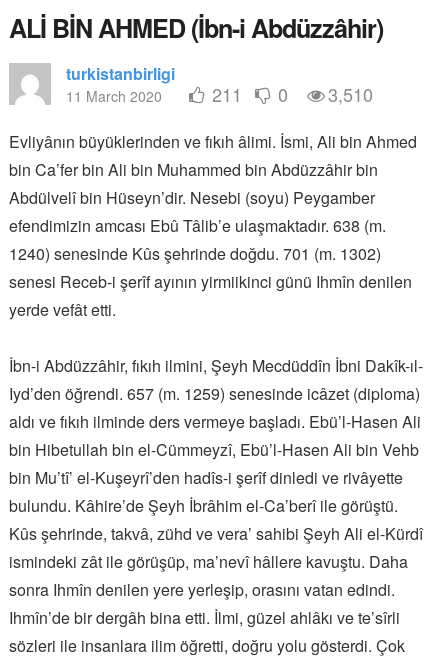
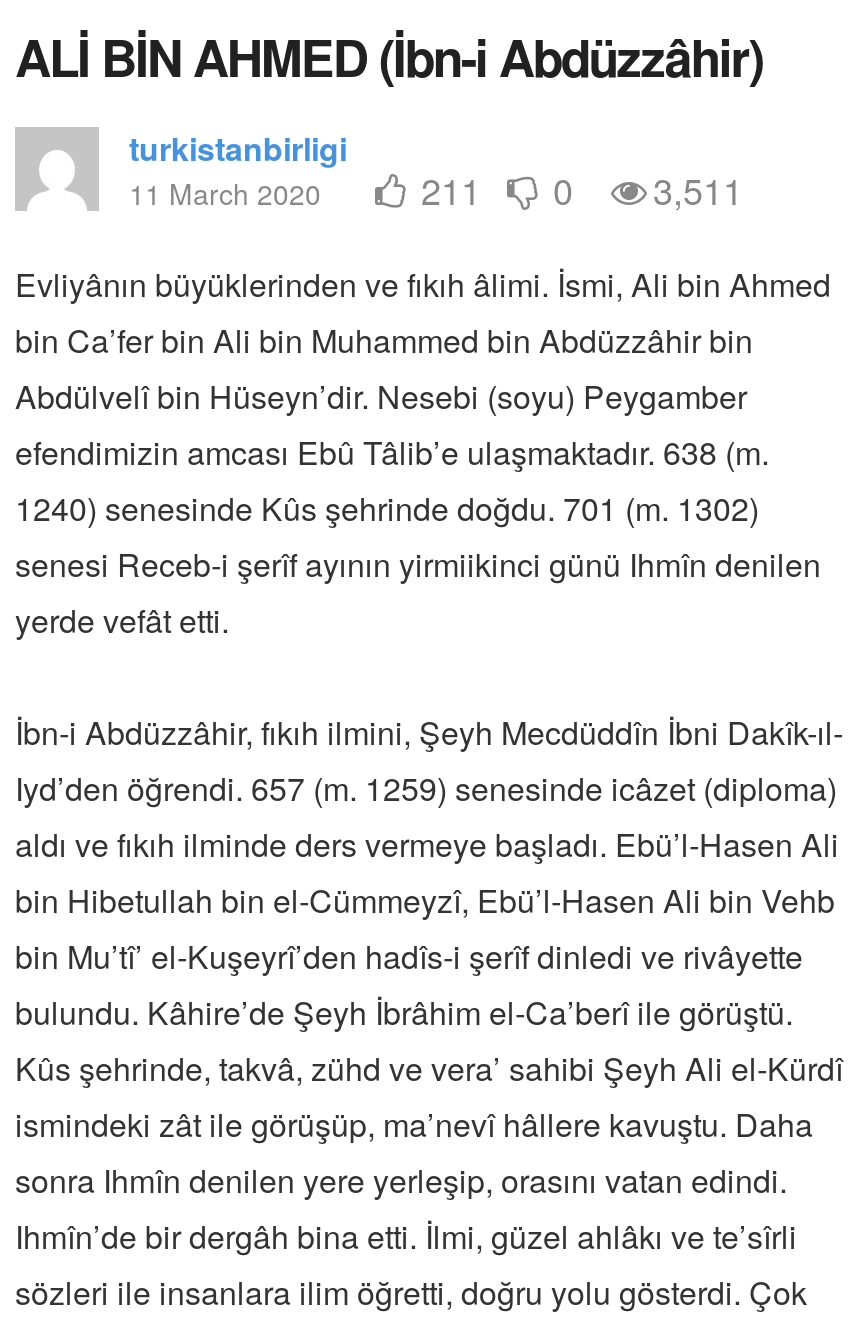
- 211 0 3,510
+ 211 0 3,511
